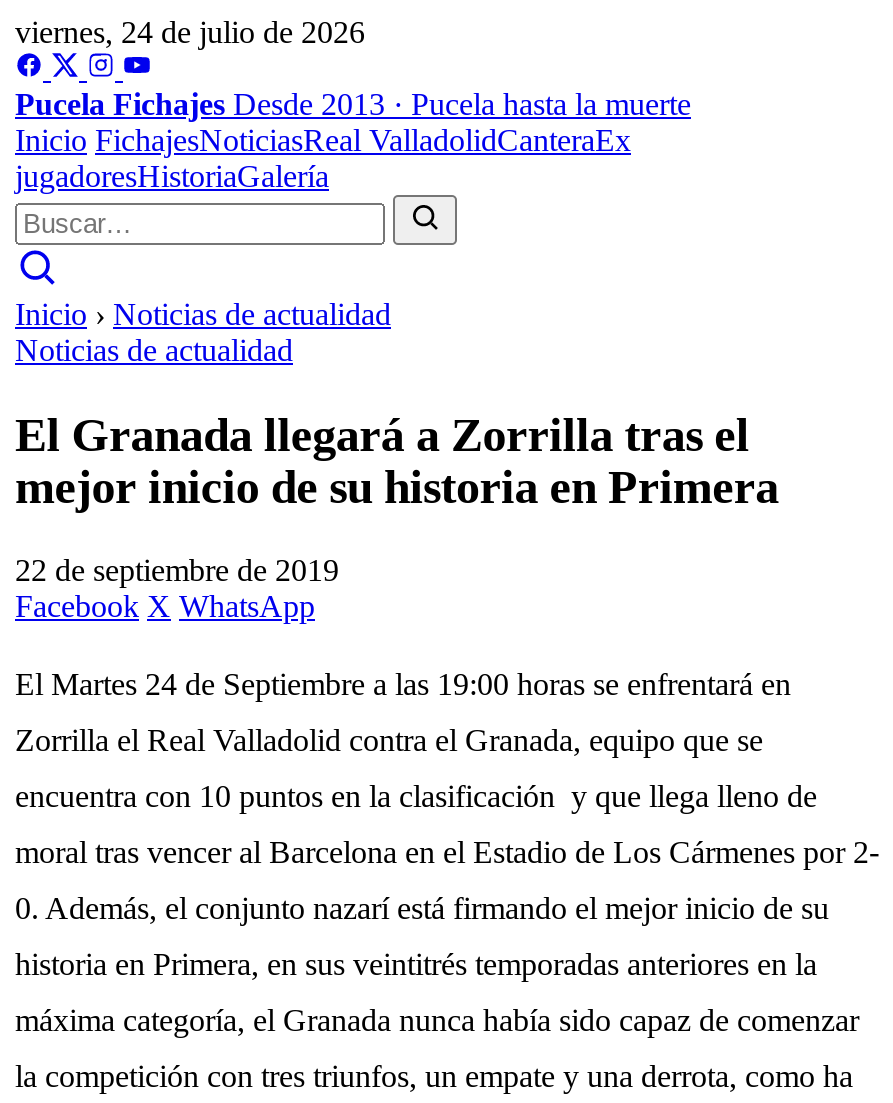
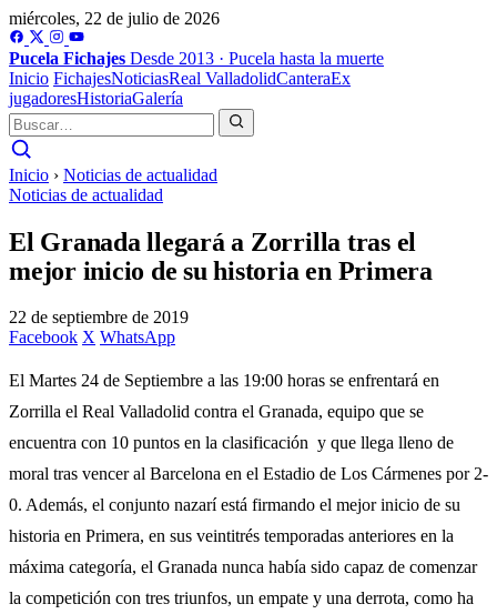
- viernes, 24 de julio de 2026
+ miércoles, 22 de julio de 2026
